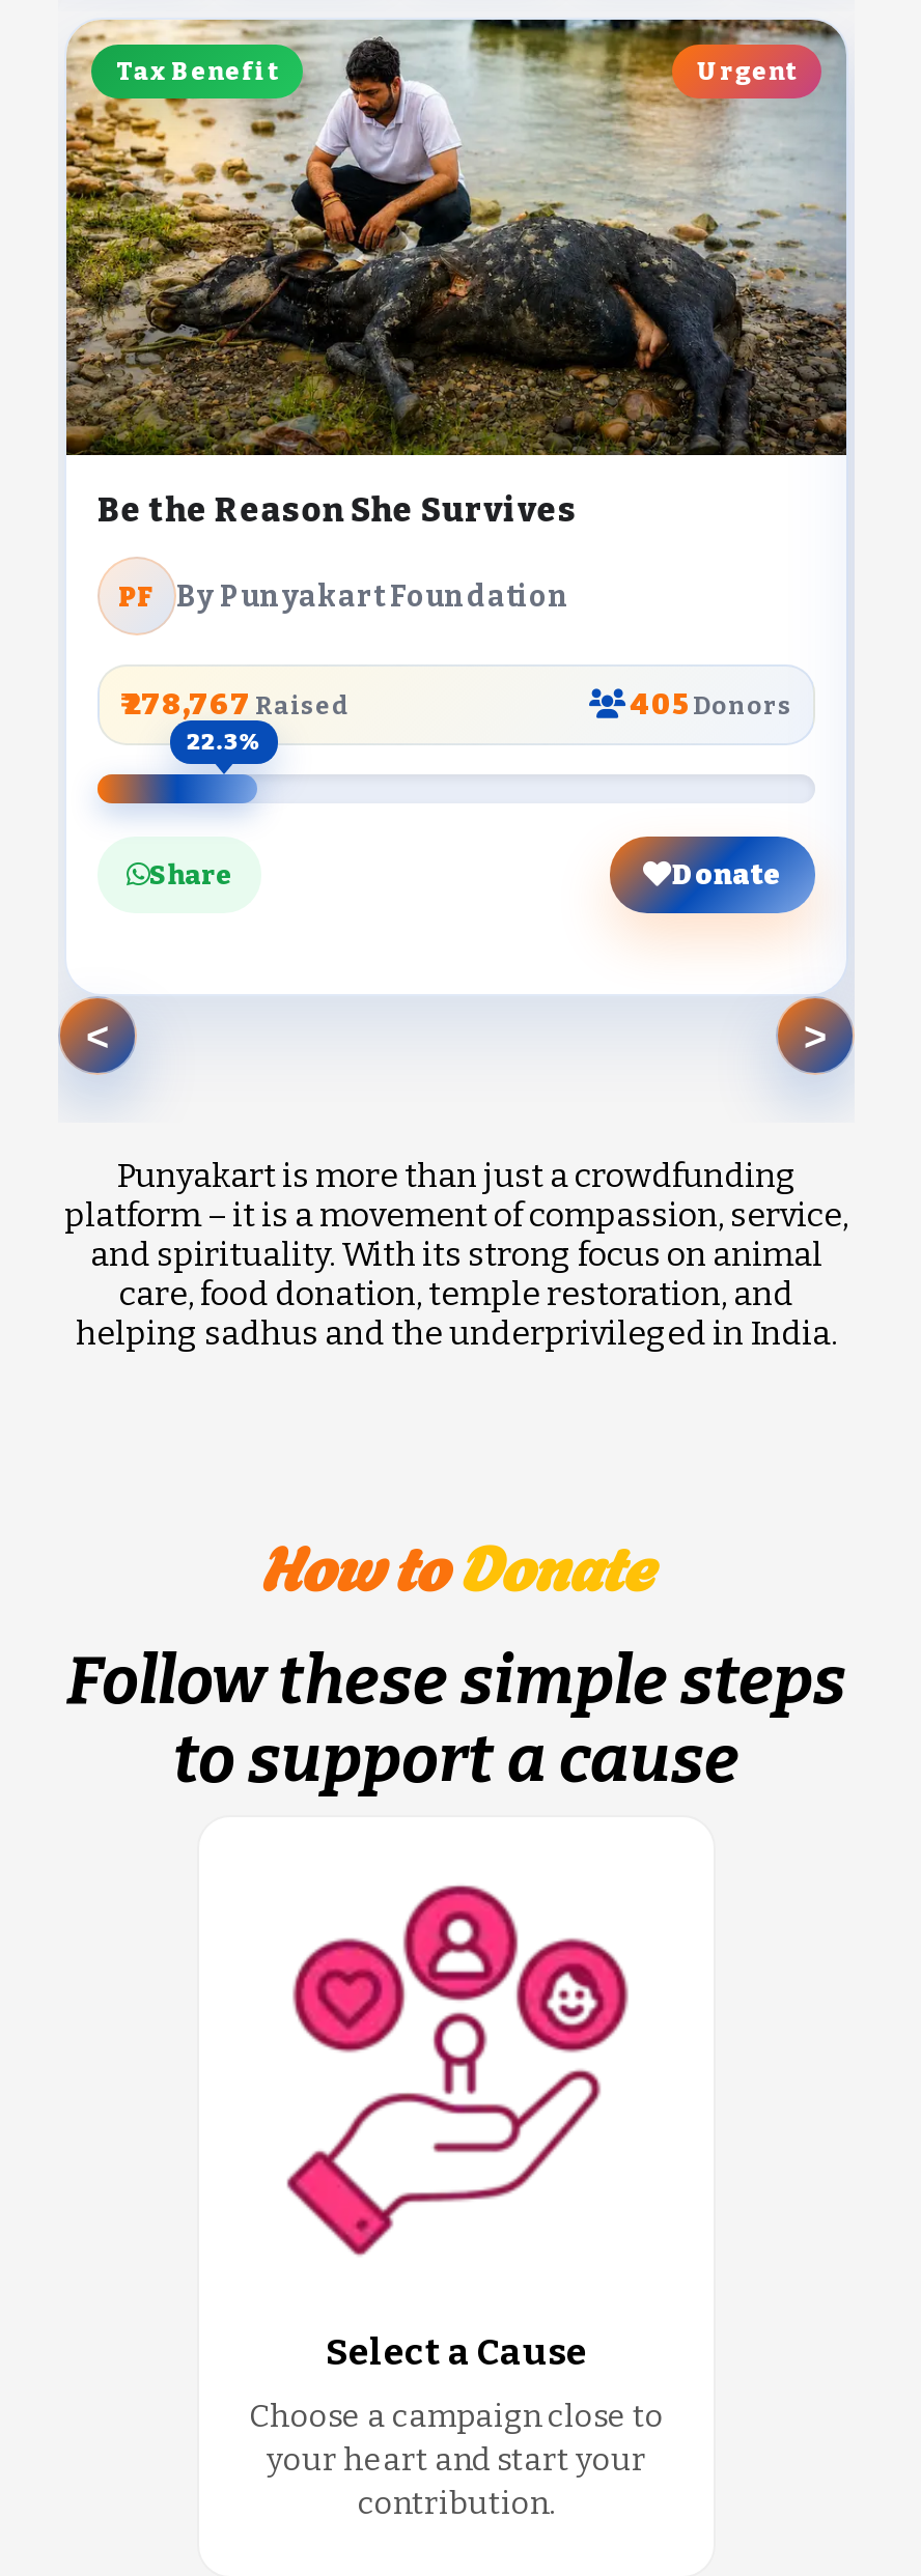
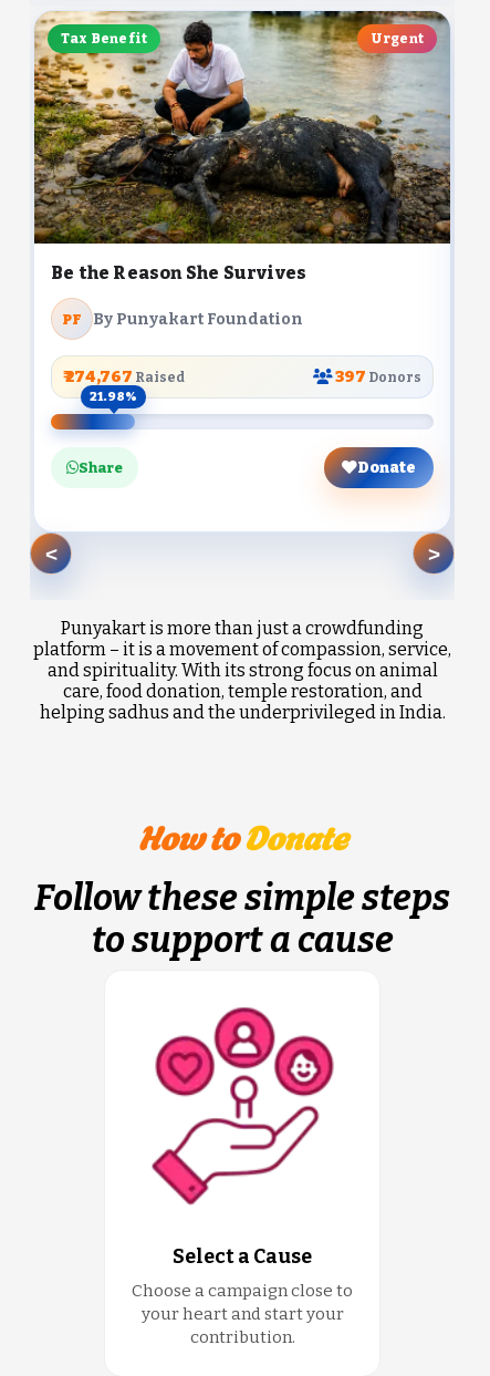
- ₹ 278,767 Raised
+ ₹ 274,767 Raised

- 405 Donors
+ 397 Donors

- 22.3%
+ 21.98%
